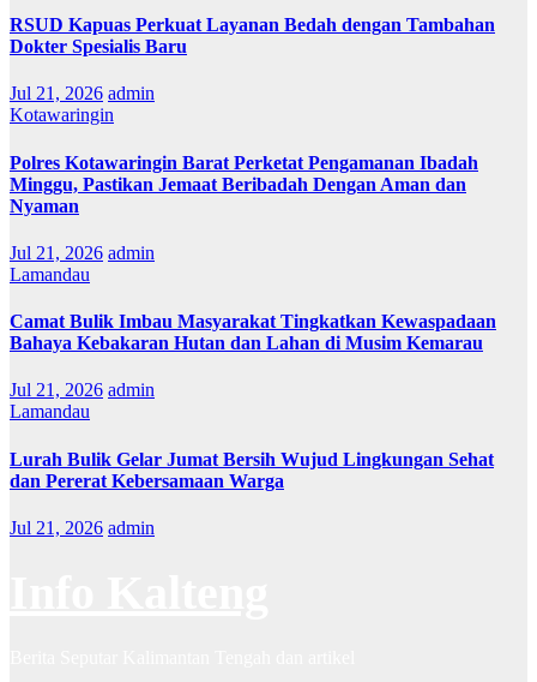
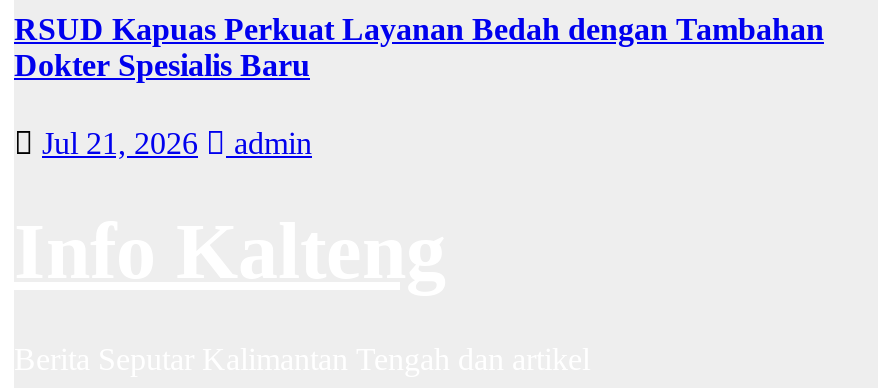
- Jul 21, 2026 admin
- Kotawaringin
- Polres Kotawaringin Barat Perketat Pengamanan Ibadah
- Minggu, Pastikan Jemaat Beribadah Dengan Aman dan
- Nyaman
- Jul 21, 2026 admin
- Lamandau
- Camat Bulik Imbau Masyarakat Tingkatkan Kewaspadaan
- Bahaya Kebakaran Hutan dan Lahan di Musim Kemarau
- Jul 21, 2026 admin
- Lamandau
- Lurah Bulik Gelar Jumat Bersih Wujud Lingkungan Sehat
- dan Pererat Kebersamaan Warga
- Jul 21, 2026 admin
+ Jul 21, 2026
+ admin
